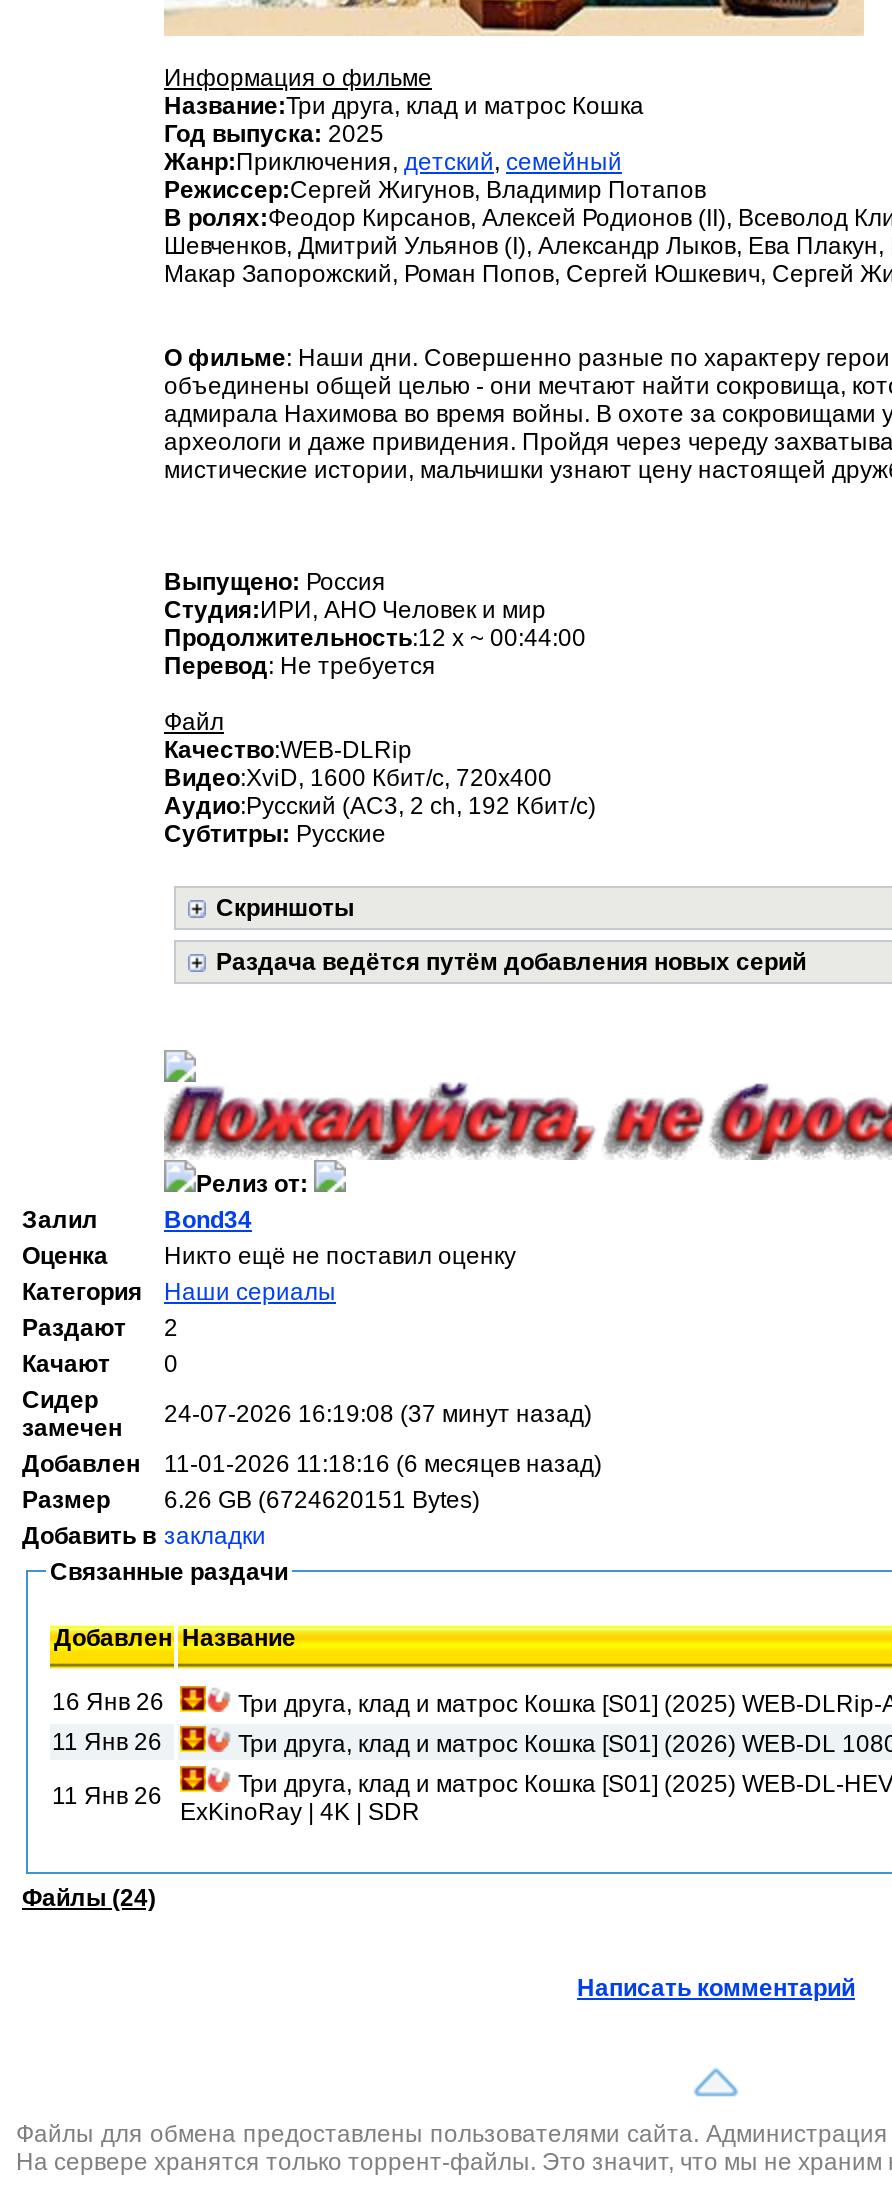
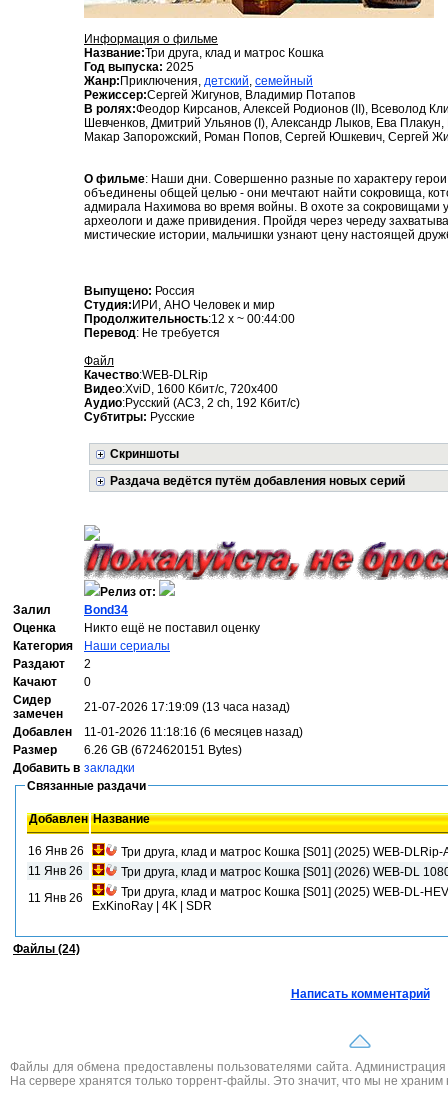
- замечен 24-07-2026 16:19:08 (37 минут назад)
+ замечен 21-07-2026 17:19:09 (13 часа назад)
